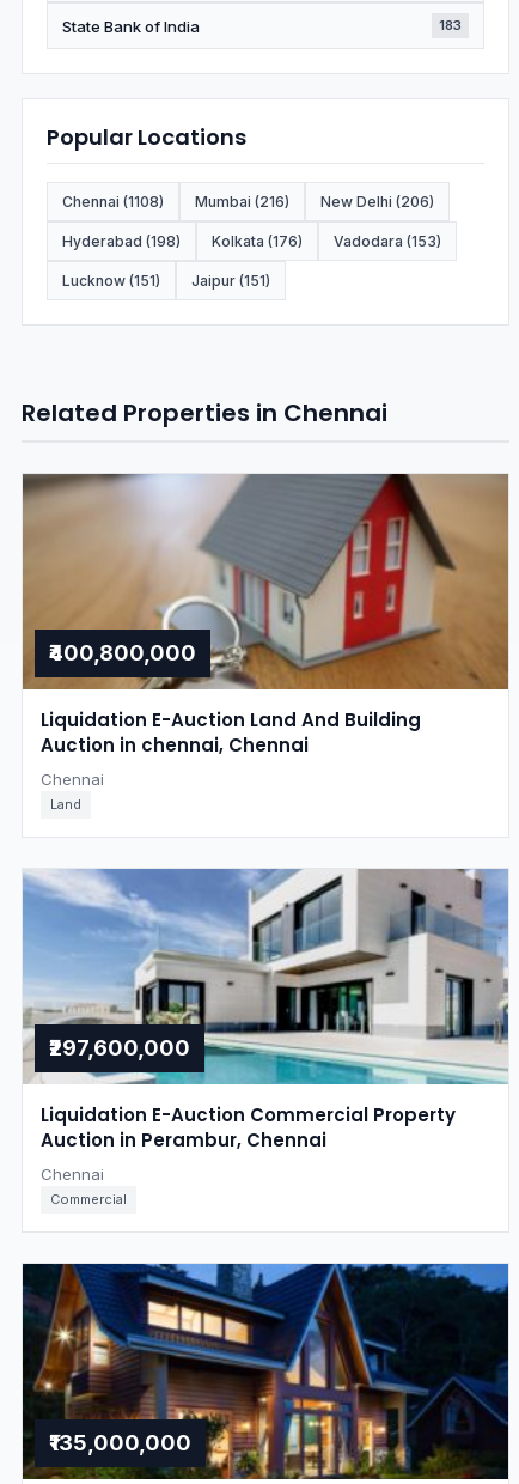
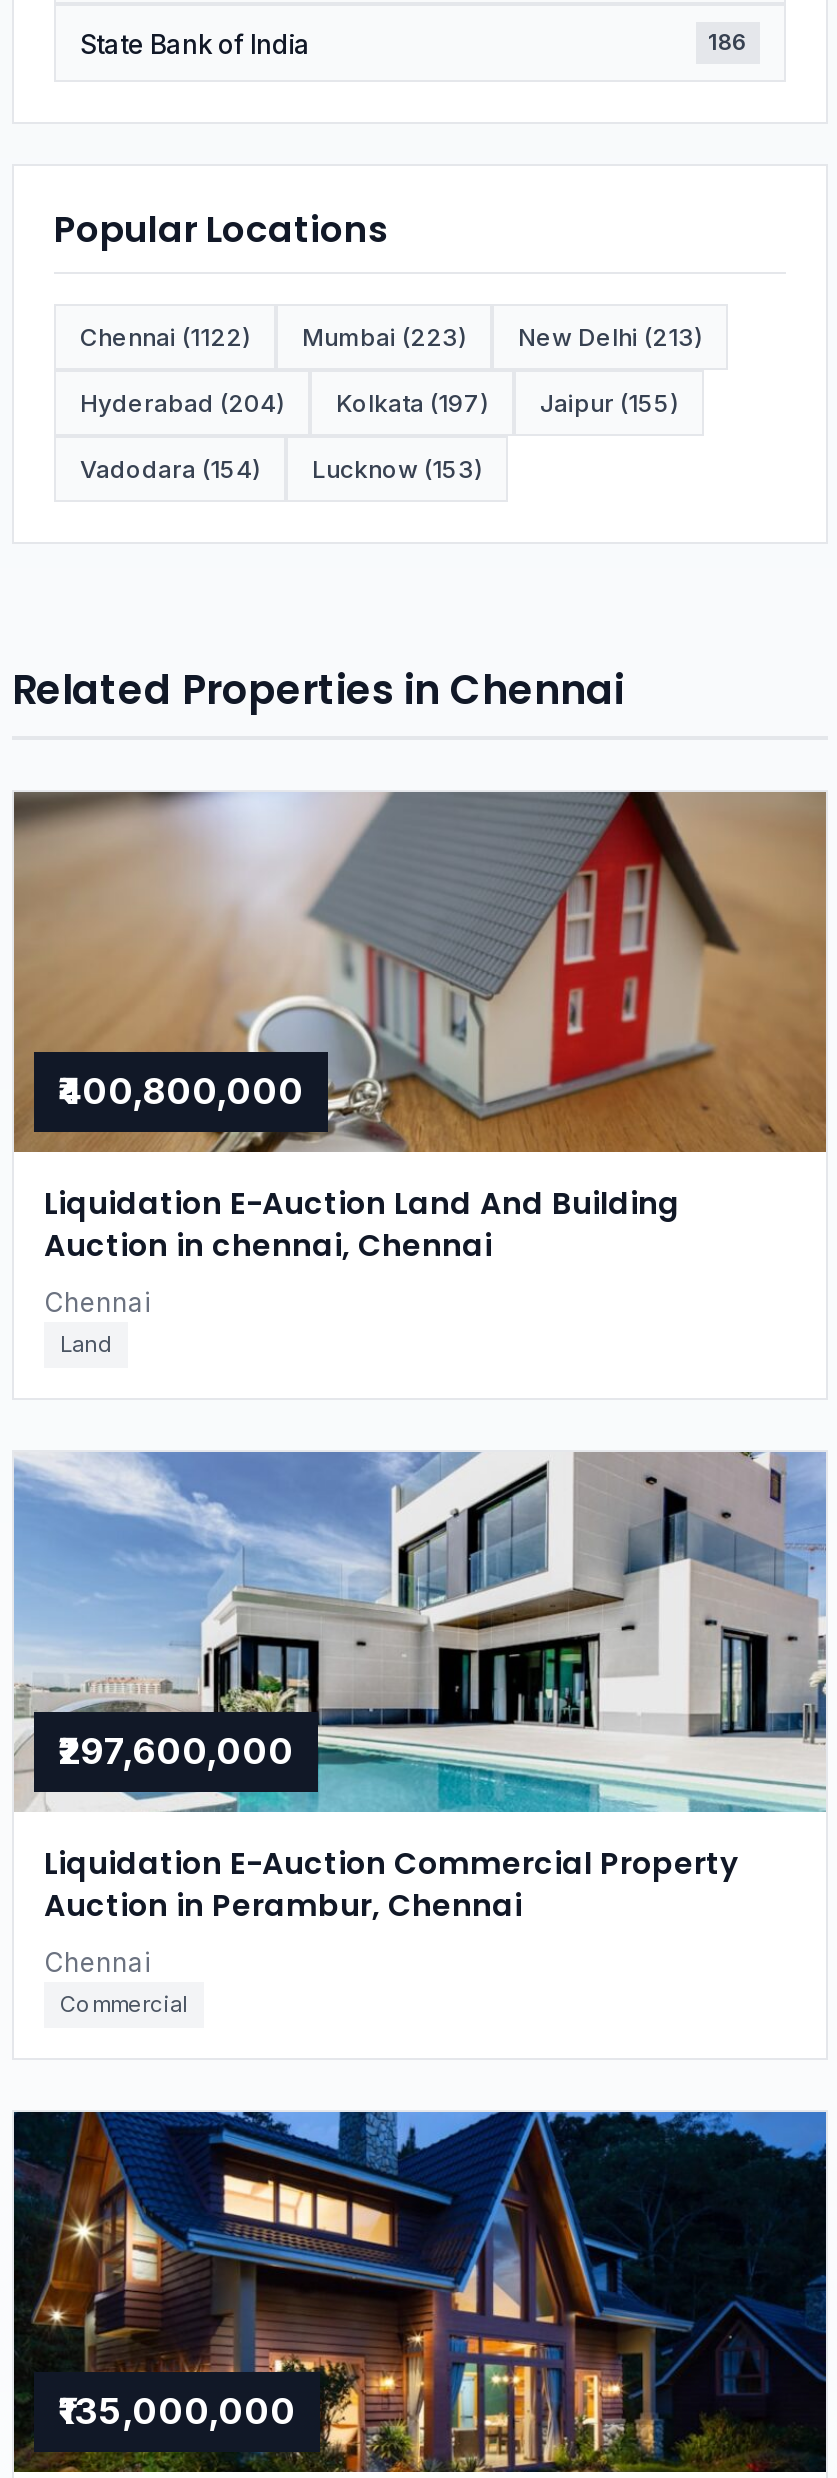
- 183
+ 186

- Chennai (1108)
- Mumbai (216)
- New Delhi (206)
+ Chennai (1122)
+ Mumbai (223)
+ New Delhi (213)

- Hyderabad (198)
- Kolkata (176)
- Vadodara (153)
+ Hyderabad (204)
+ Kolkata (197)
+ Jaipur (155)

- Lucknow (151)
- Jaipur (151)
+ Vadodara (154)
+ Lucknow (153)
